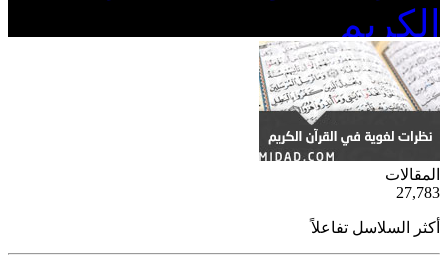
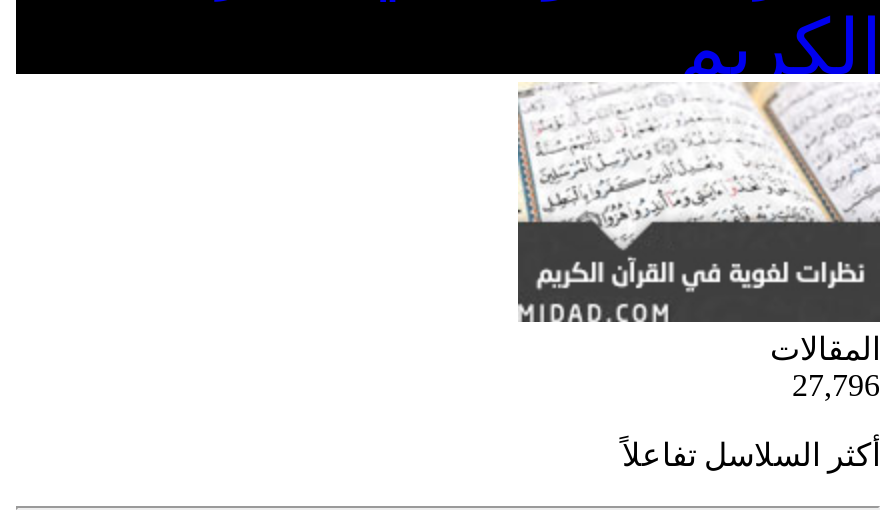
- 27,783
+ 27,796
